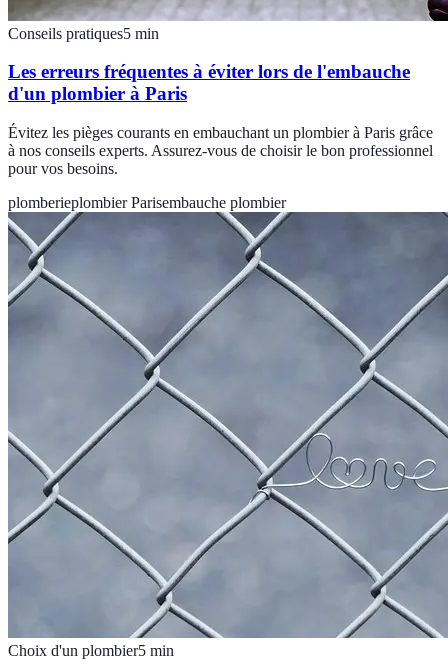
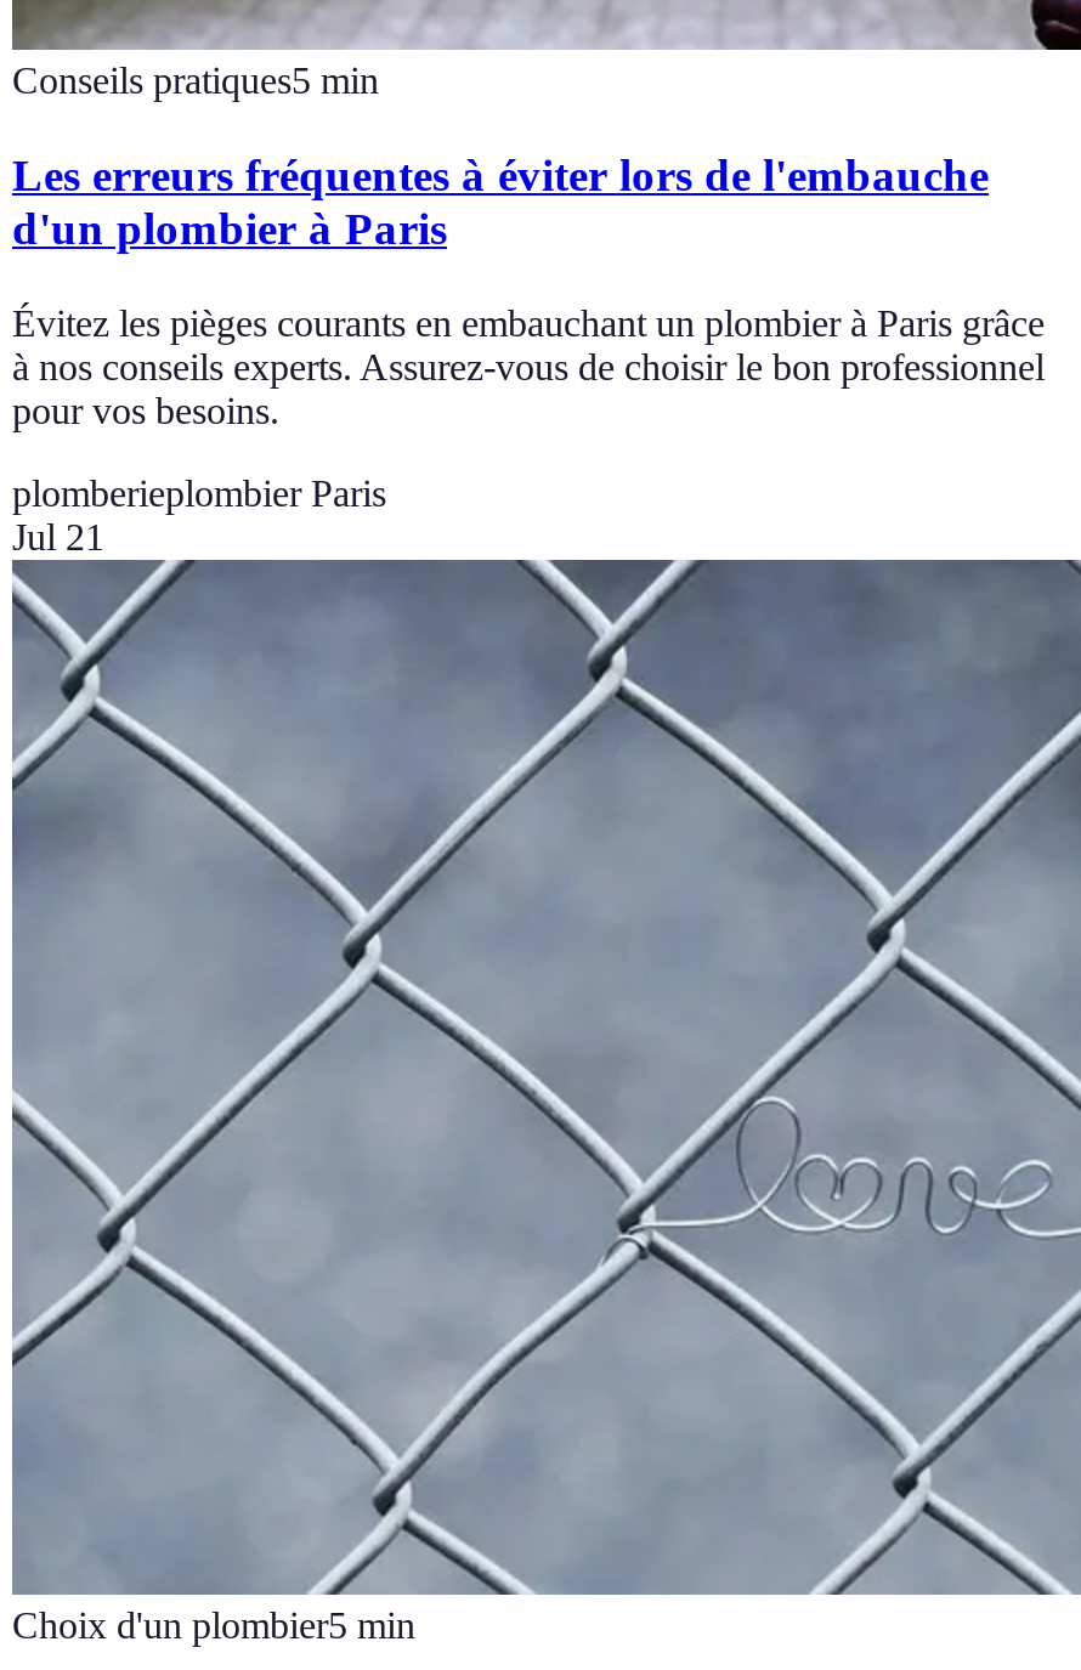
- plomberieplombier Parisembauche plombier
+ plomberieplombier Paris
+ Jul 21
